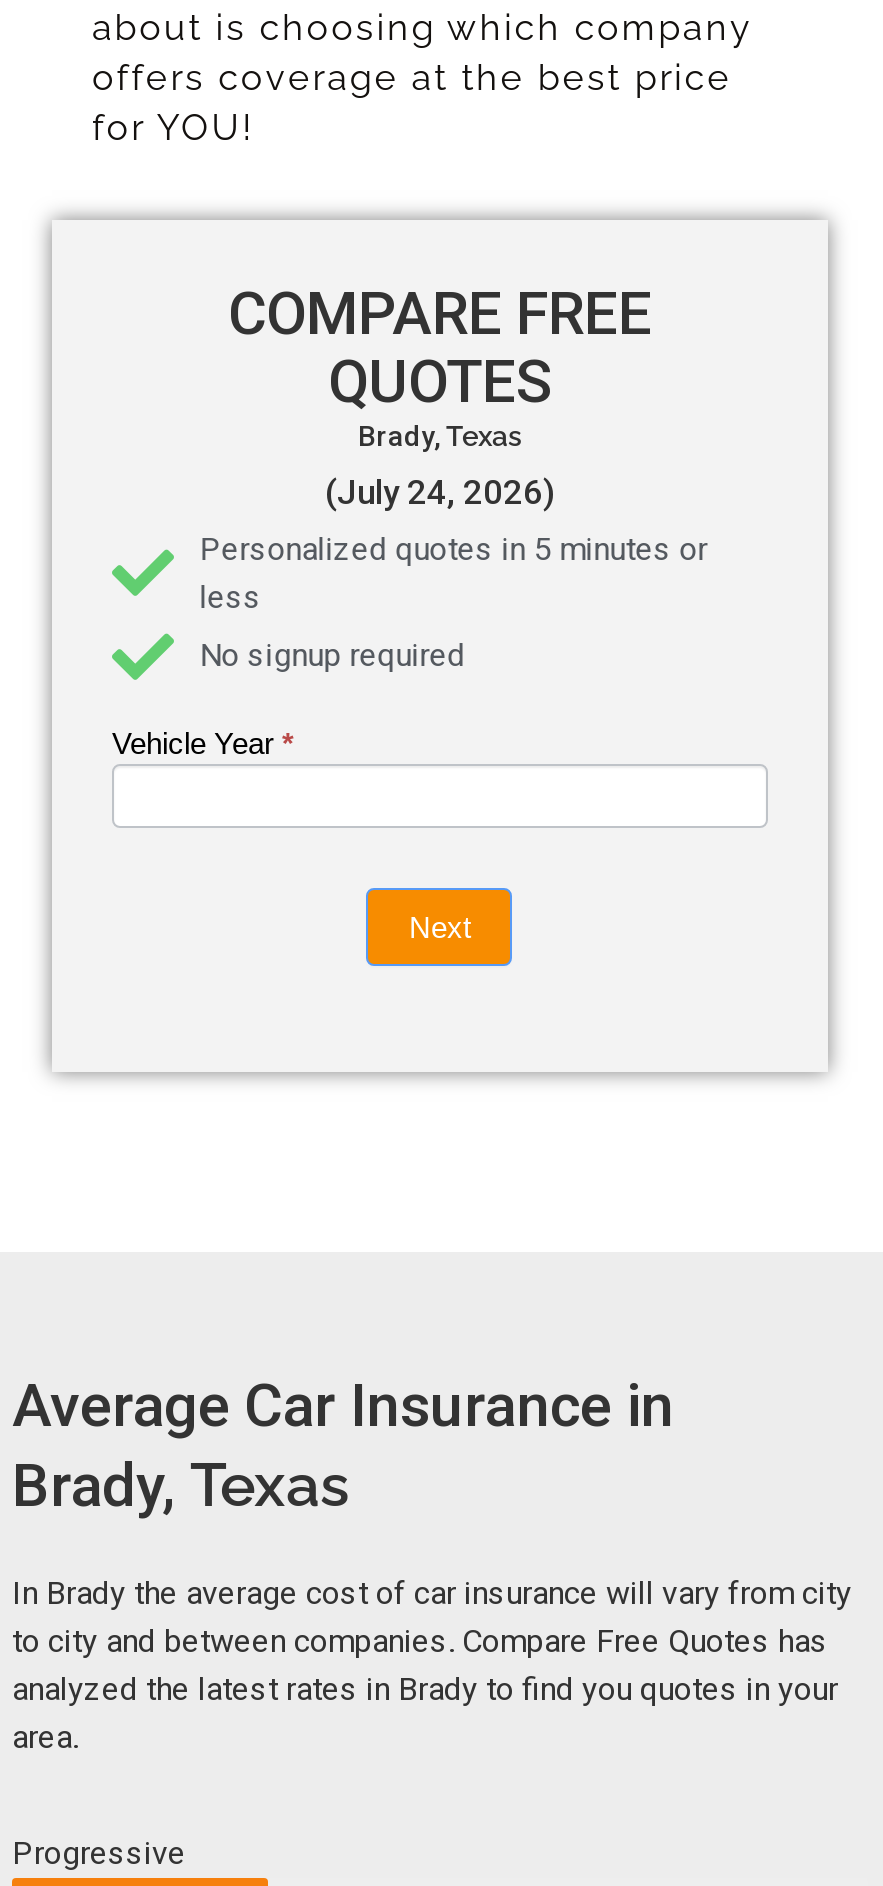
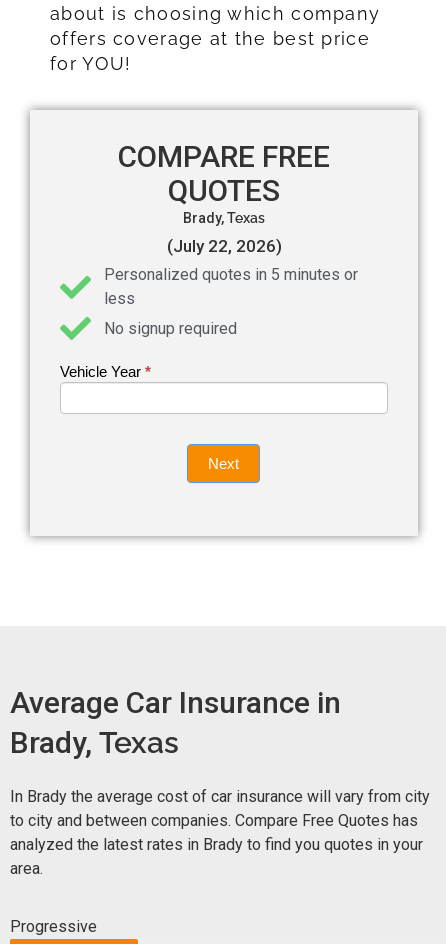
- (July 24, 2026)
+ (July 22, 2026)
